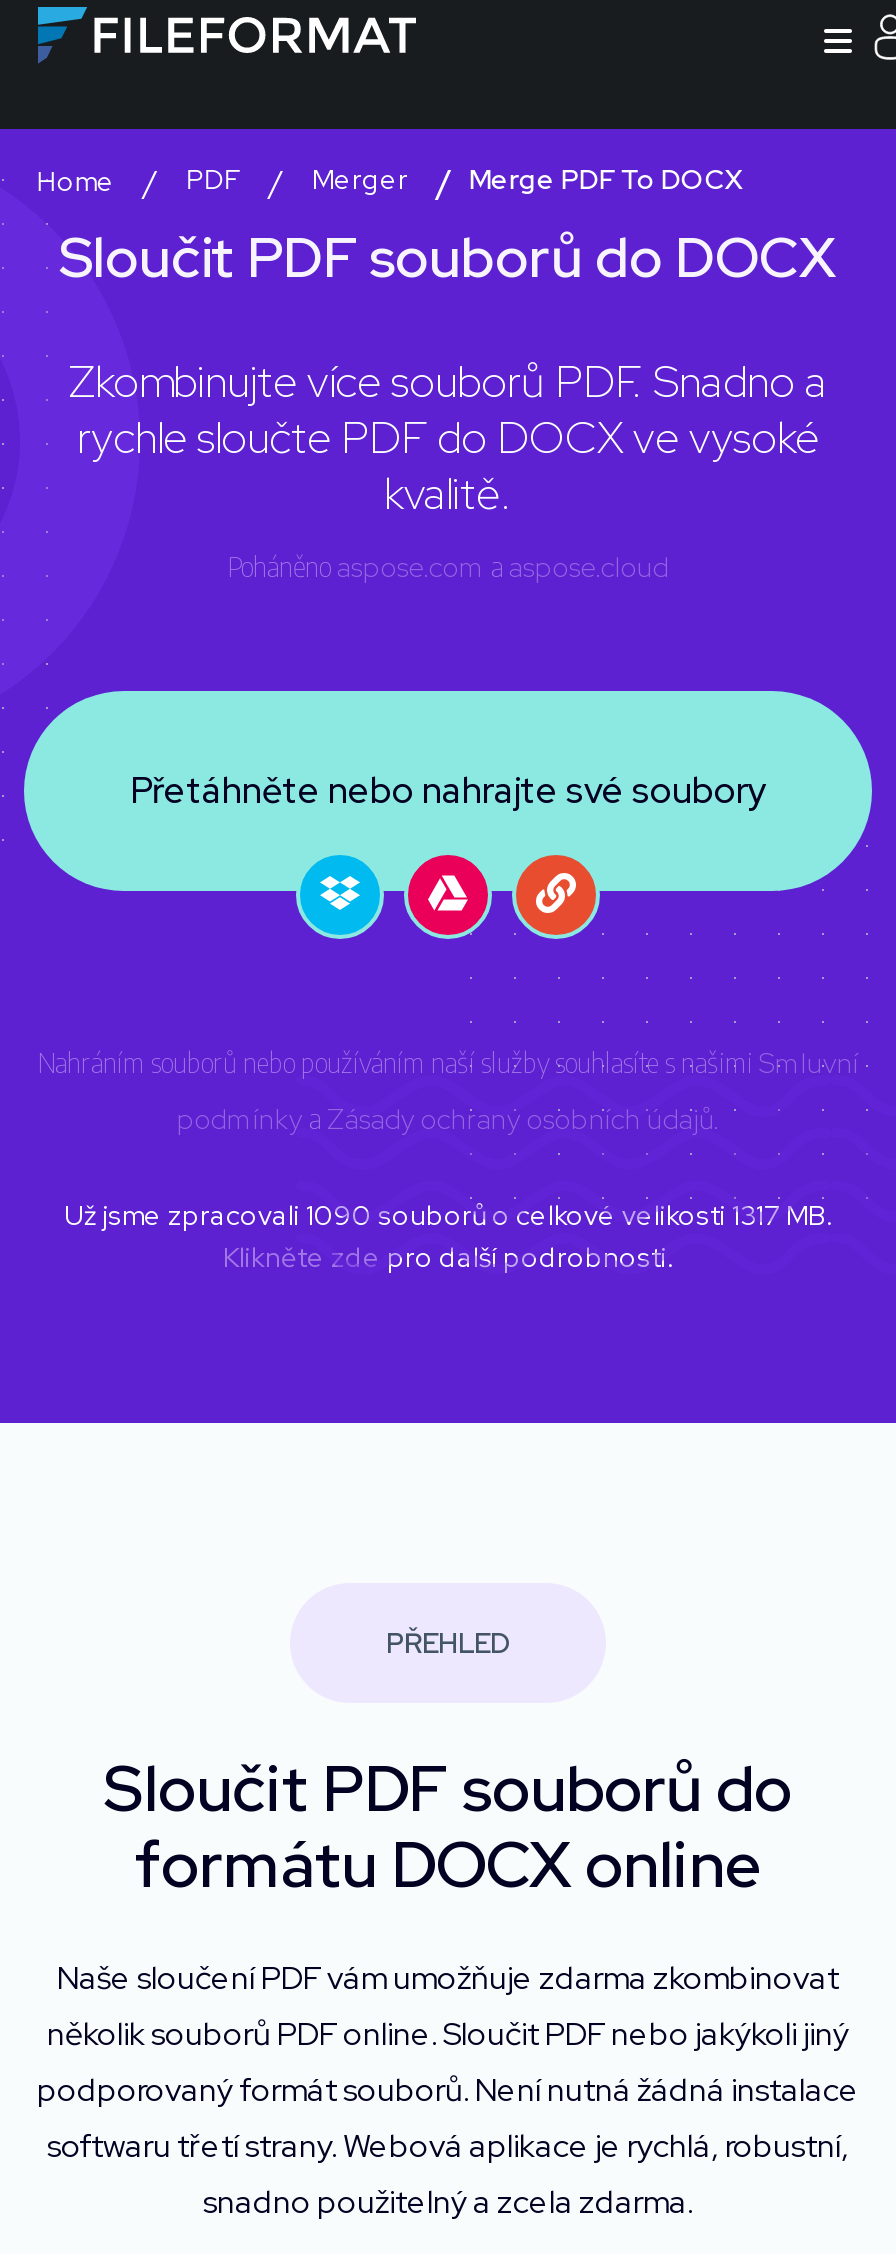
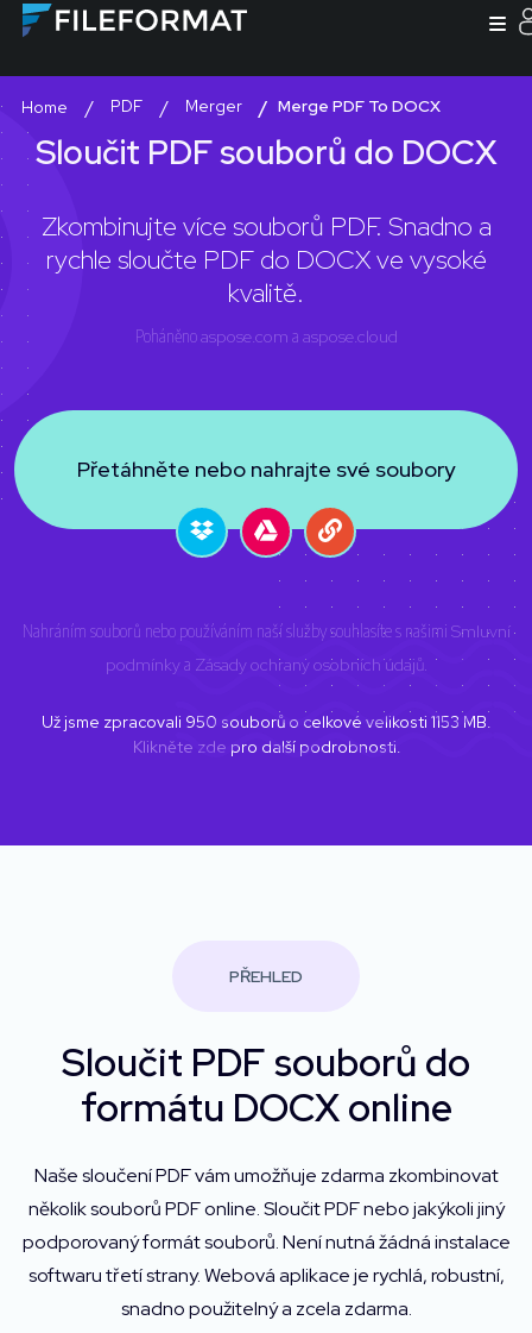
- Už jsme zpracovali 1090 souborů o celkové velikosti 1317 MB.
+ Už jsme zpracovali 950 souborů o celkové velikosti 1153 MB.
